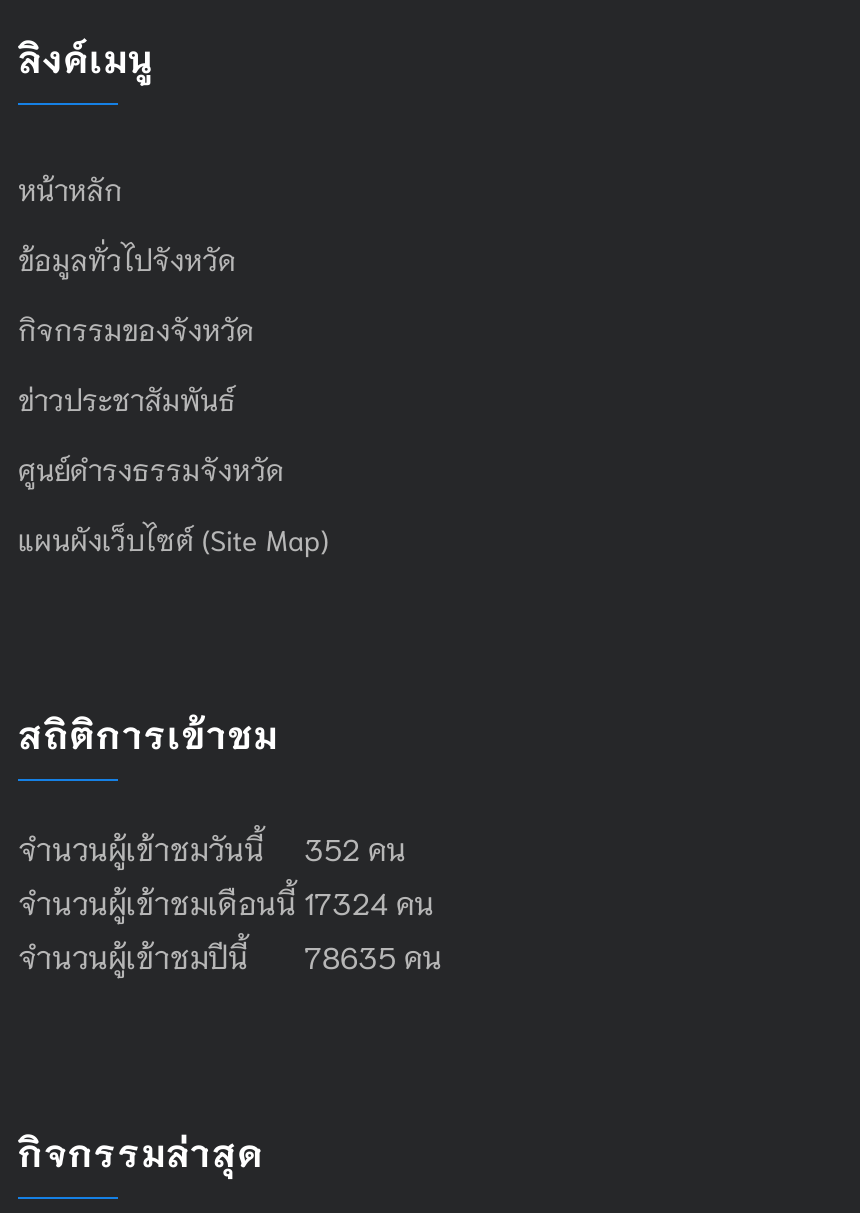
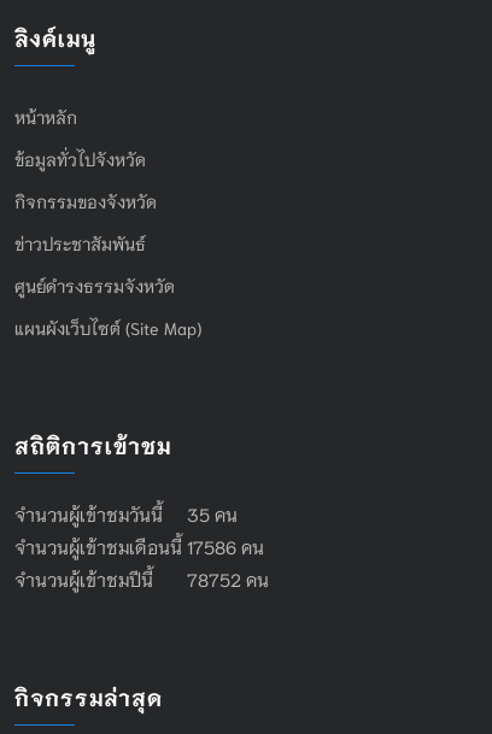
- จำนวนผู้เข้าชมวันนี้ 352 คน
+ จำนวนผู้เข้าชมวันนี้ 35 คน

- จำนวนผู้เข้าชมเดือนนี้ 17324 คน
+ จำนวนผู้เข้าชมเดือนนี้ 17586 คน

- จำนวนผู้เข้าชมปีนี้ 78635 คน
+ จำนวนผู้เข้าชมปีนี้ 78752 คน
